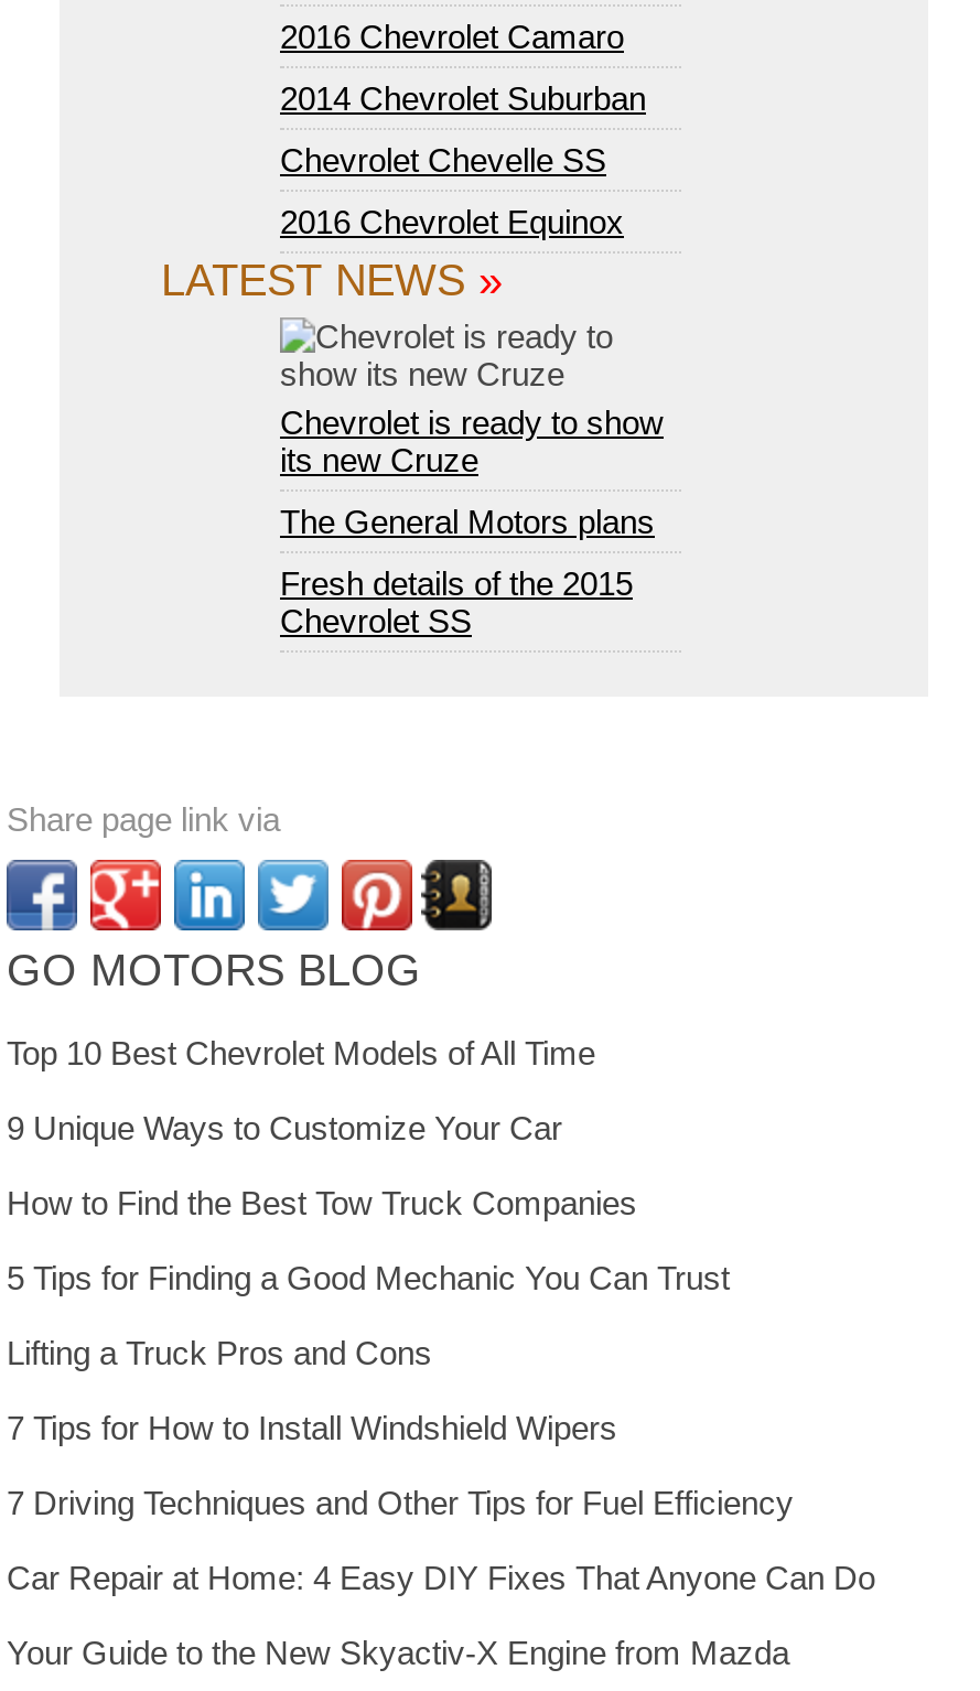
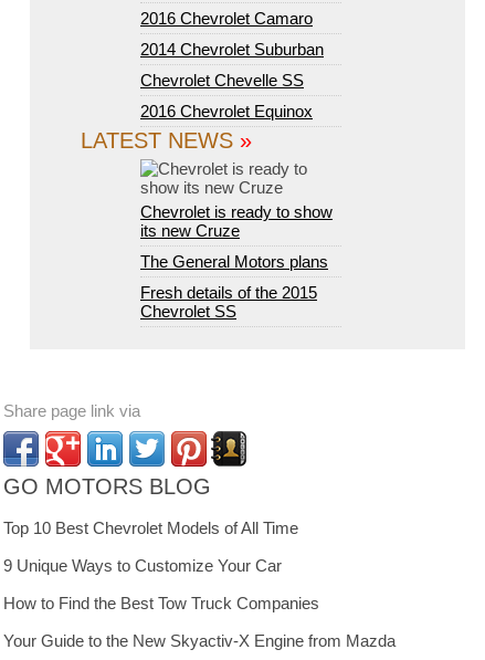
- 5 Tips for Finding a Good Mechanic You Can Trust
- Lifting a Truck Pros and Cons
- 7 Tips for How to Install Windshield Wipers
- 7 Driving Techniques and Other Tips for Fuel Efficiency
- Car Repair at Home: 4 Easy DIY Fixes That Anyone Can Do
